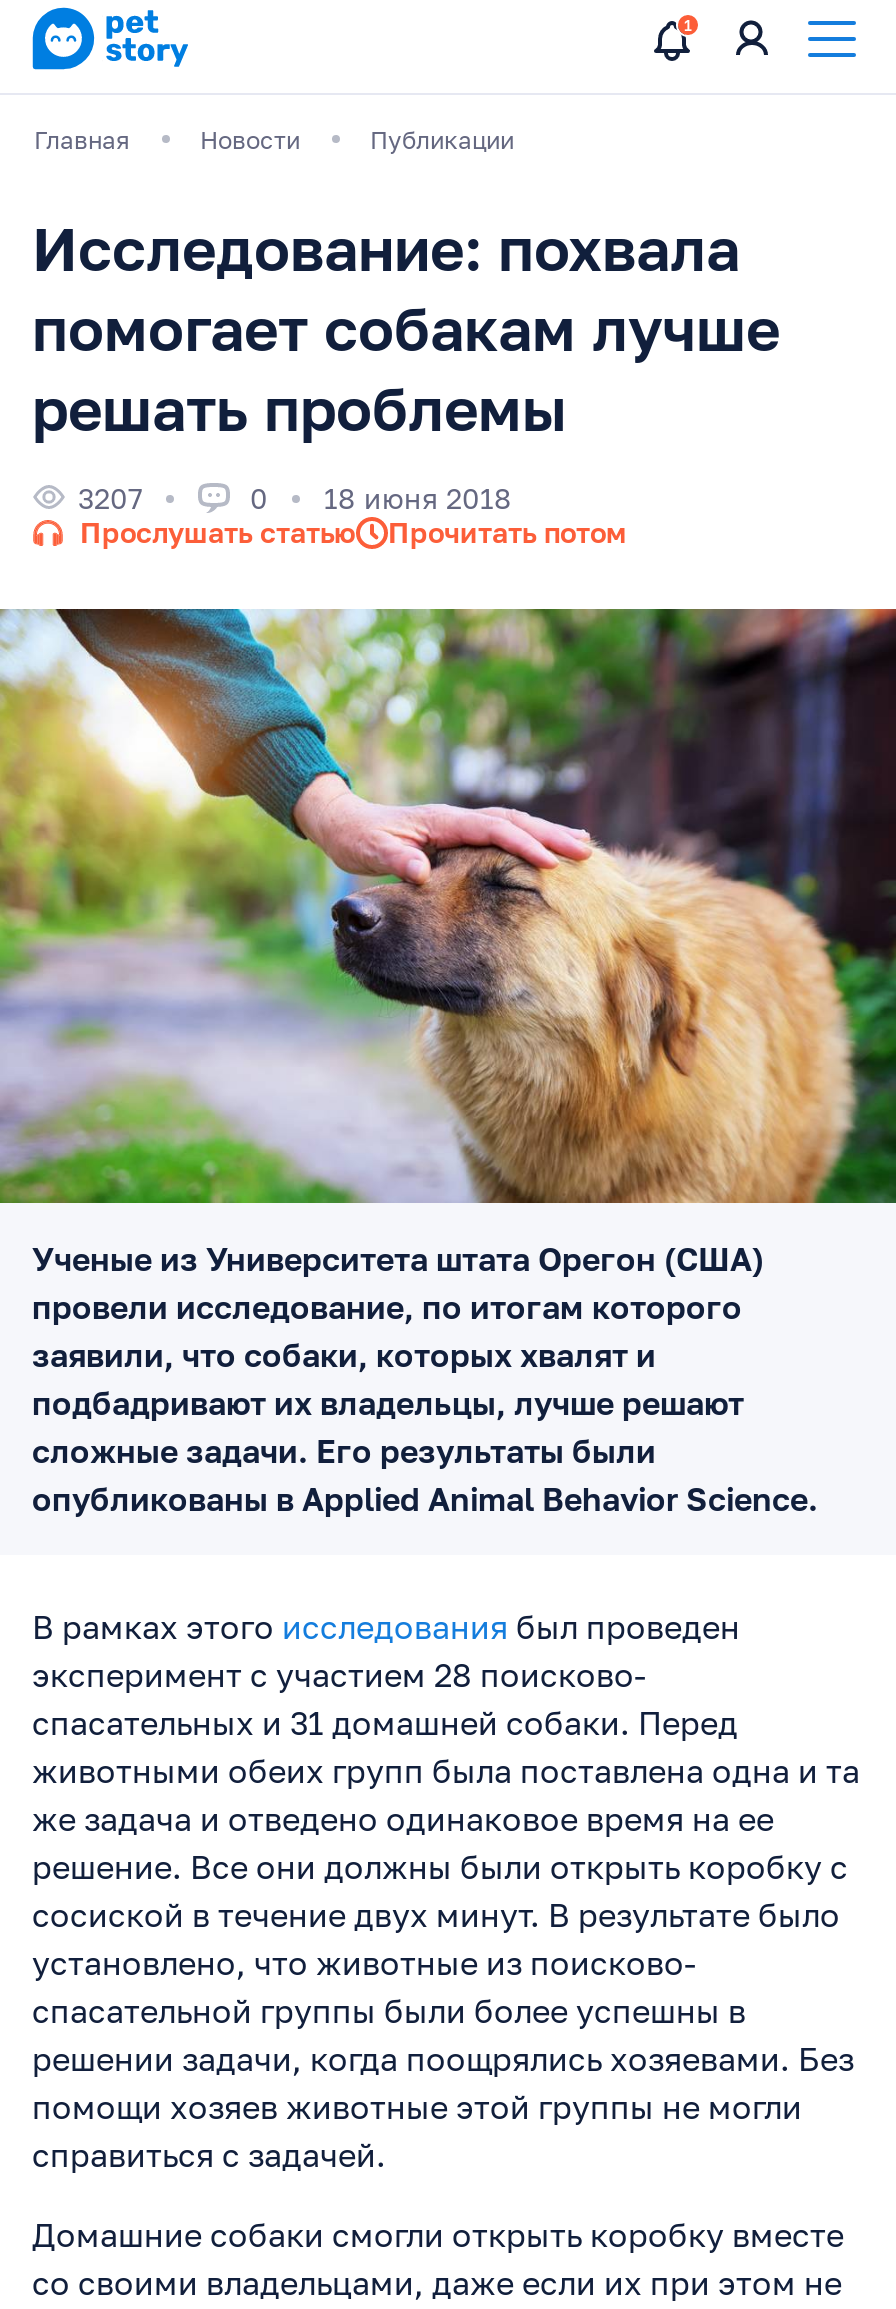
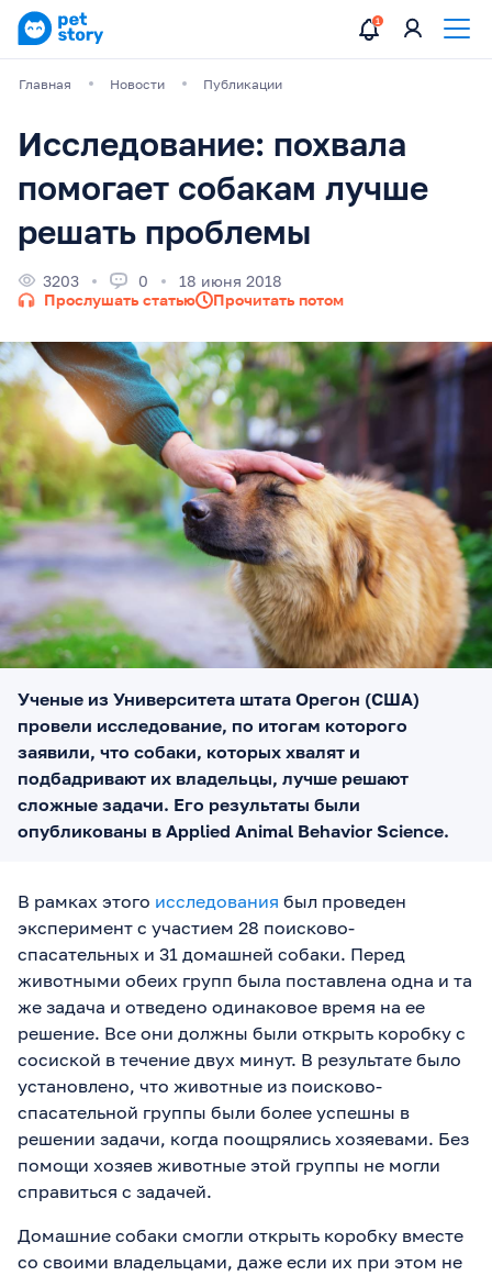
- 3207
+ 3203
